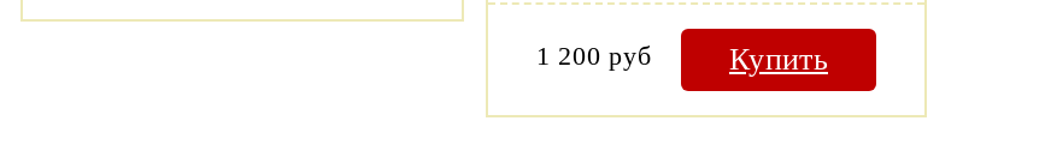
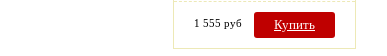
- 1 200 руб
+ 1 555 руб
